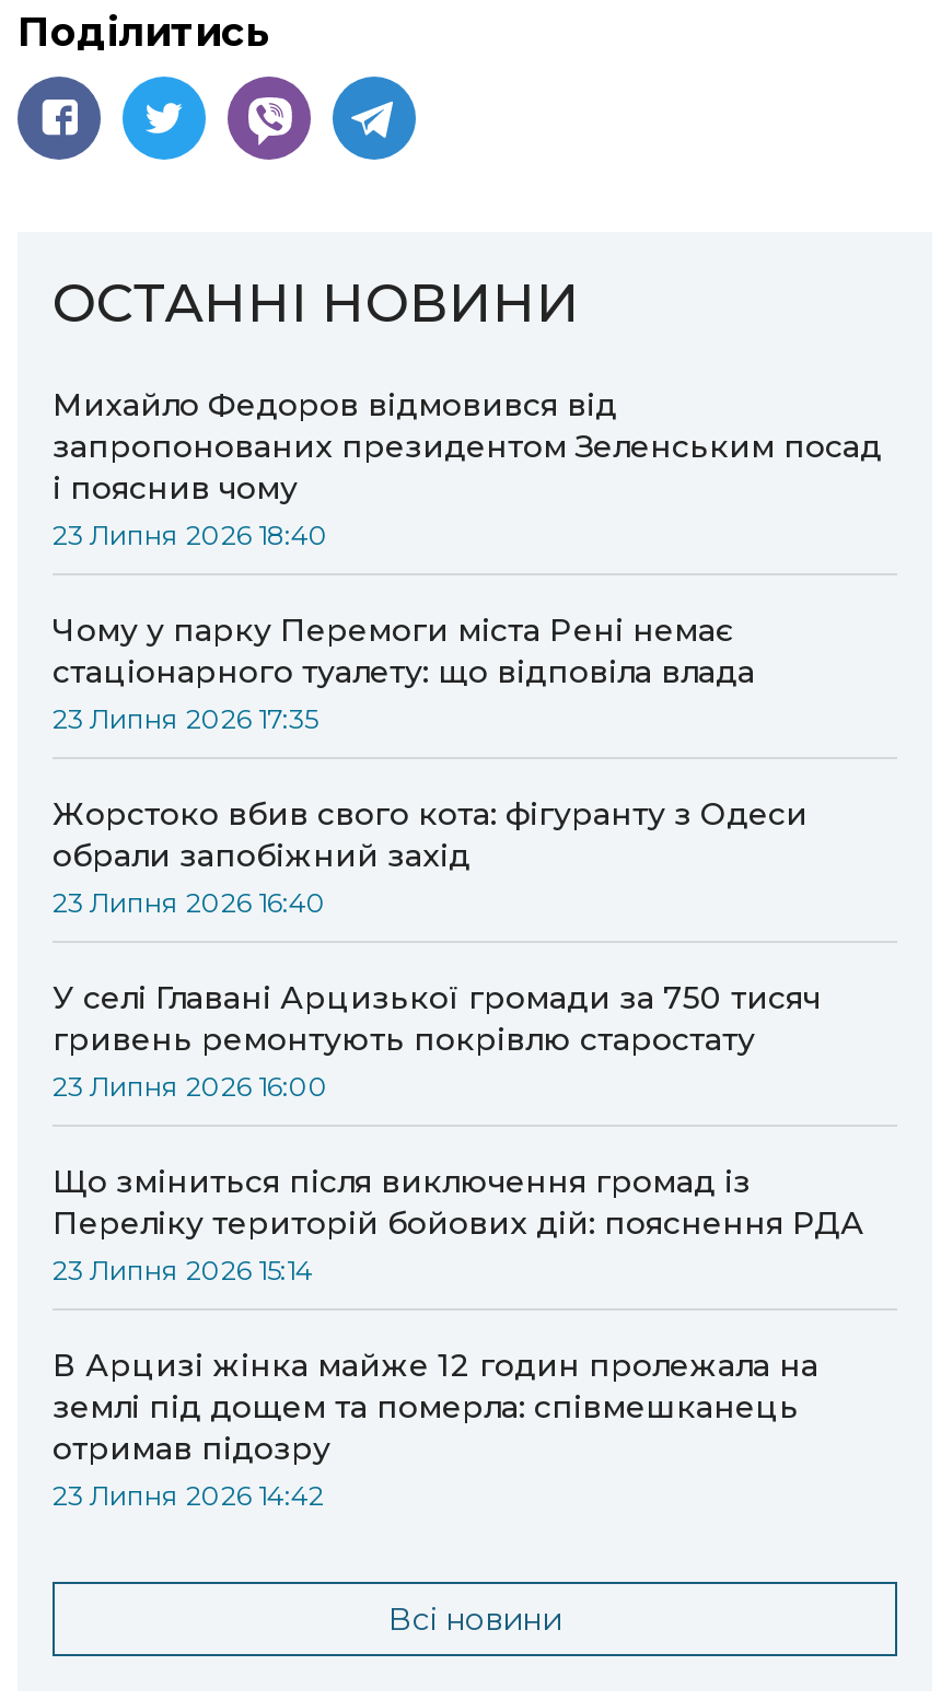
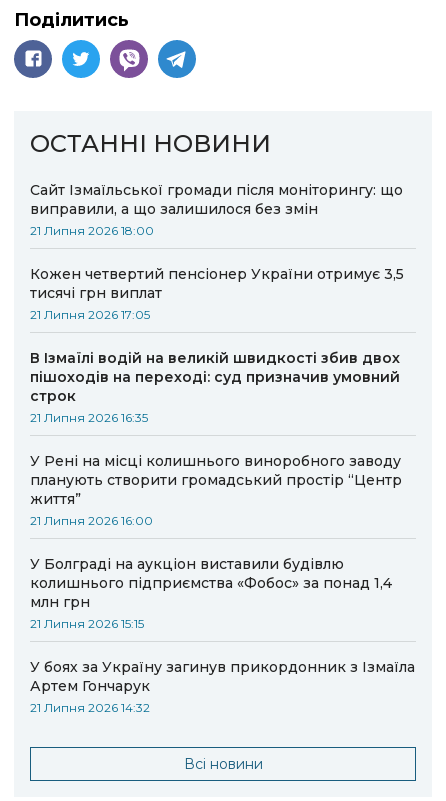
- Михайло Федоров відмовився від
- запропонованих президентом Зеленським посад
- і пояснив чому
- 23 Липня 2026 18:40
+ Сайт Ізмаїльської громади після моніторингу: що
+ виправили, а що залишилося без змін
+ 21 Липня 2026 18:00

- Чому у парку Перемоги міста Рені немає
- стаціонарного туалету: що відповіла влада
- 23 Липня 2026 17:35
+ Кожен четвертий пенсіонер України отримує 3,5
+ тисячі грн виплат
+ 21 Липня 2026 17:05

- Жорстоко вбив свого кота: фігуранту з Одеси
- обрали запобіжний захід
- 23 Липня 2026 16:40
+ В Ізмаїлі водій на великій швидкості збив двох
+ пішоходів на переході: суд призначив умовний
+ строк
+ 21 Липня 2026 16:35

- У селі Главані Арцизької громади за 750 тисяч
- гривень ремонтують покрівлю старостату
- 23 Липня 2026 16:00
+ У Рені на місці колишнього виноробного заводу
+ планують створити громадський простір “Центр
+ життя”
+ 21 Липня 2026 16:00

- Що зміниться після виключення громад із
- Переліку територій бойових дій: пояснення РДА
- 23 Липня 2026 15:14
+ У Болграді на аукціон виставили будівлю
+ колишнього підприємства «Фобос» за понад 1,4
+ млн грн
+ 21 Липня 2026 15:15

- В Арцизі жінка майже 12 годин пролежала на
- землі під дощем та померла: співмешканець
- отримав підозру
- 23 Липня 2026 14:42
+ У боях за Україну загинув прикордонник з Ізмаїла
+ Артем Гончарук
+ 21 Липня 2026 14:32
